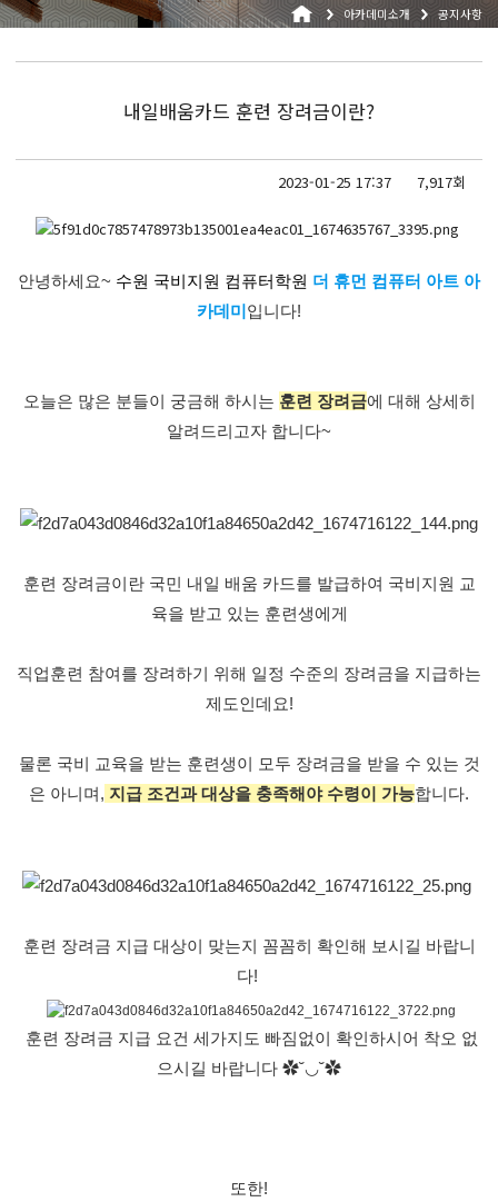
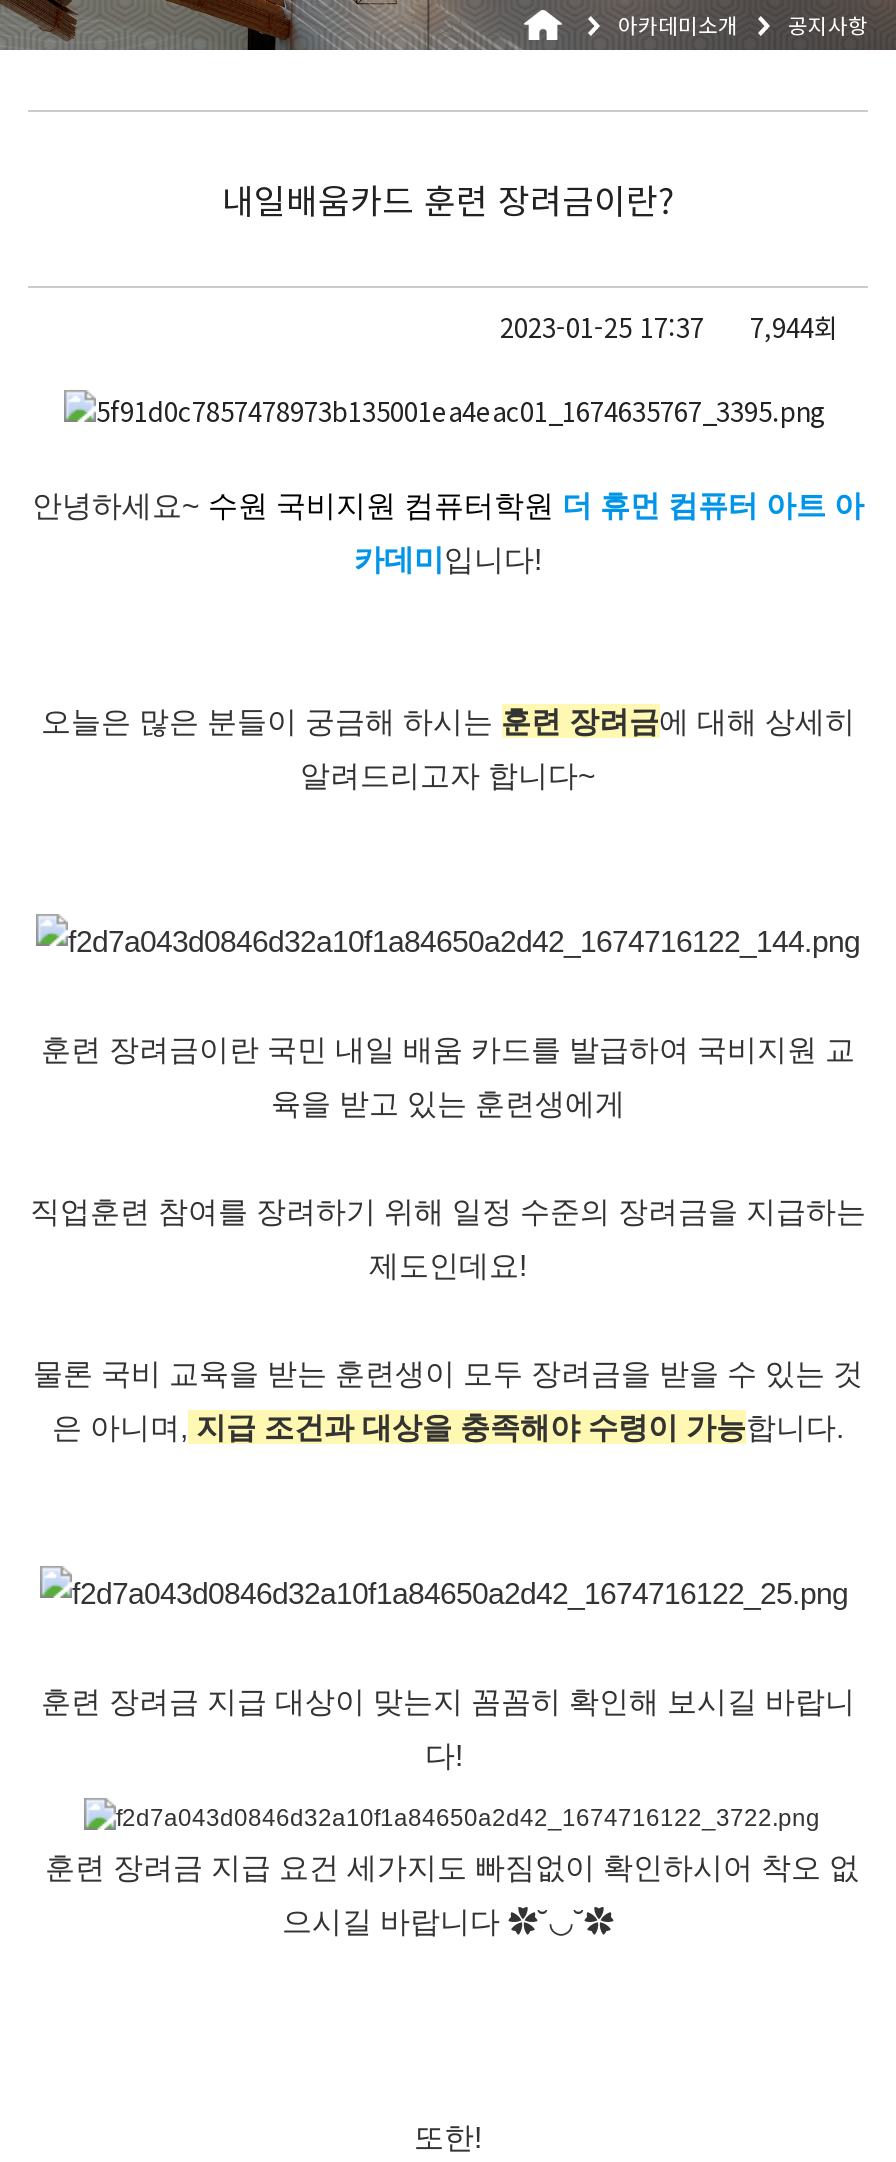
- 2023-01-25 17:37 7,917회
+ 2023-01-25 17:37 7,944회
